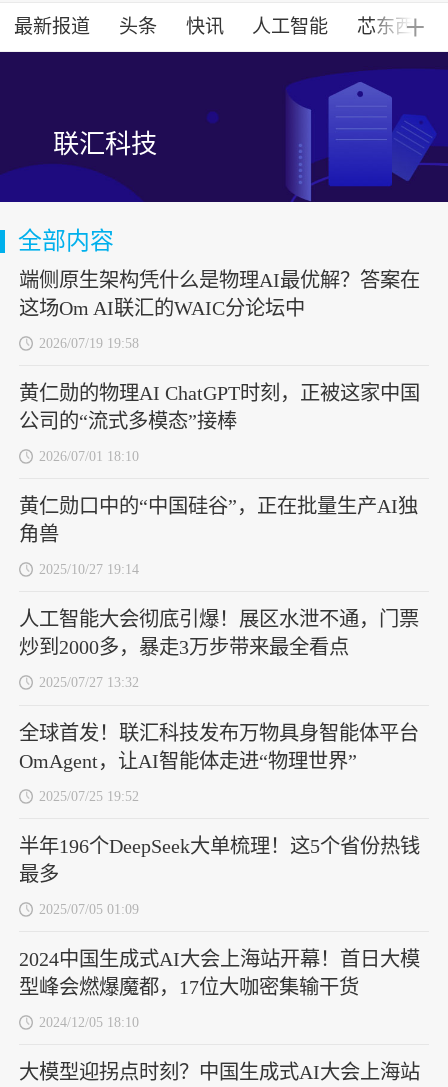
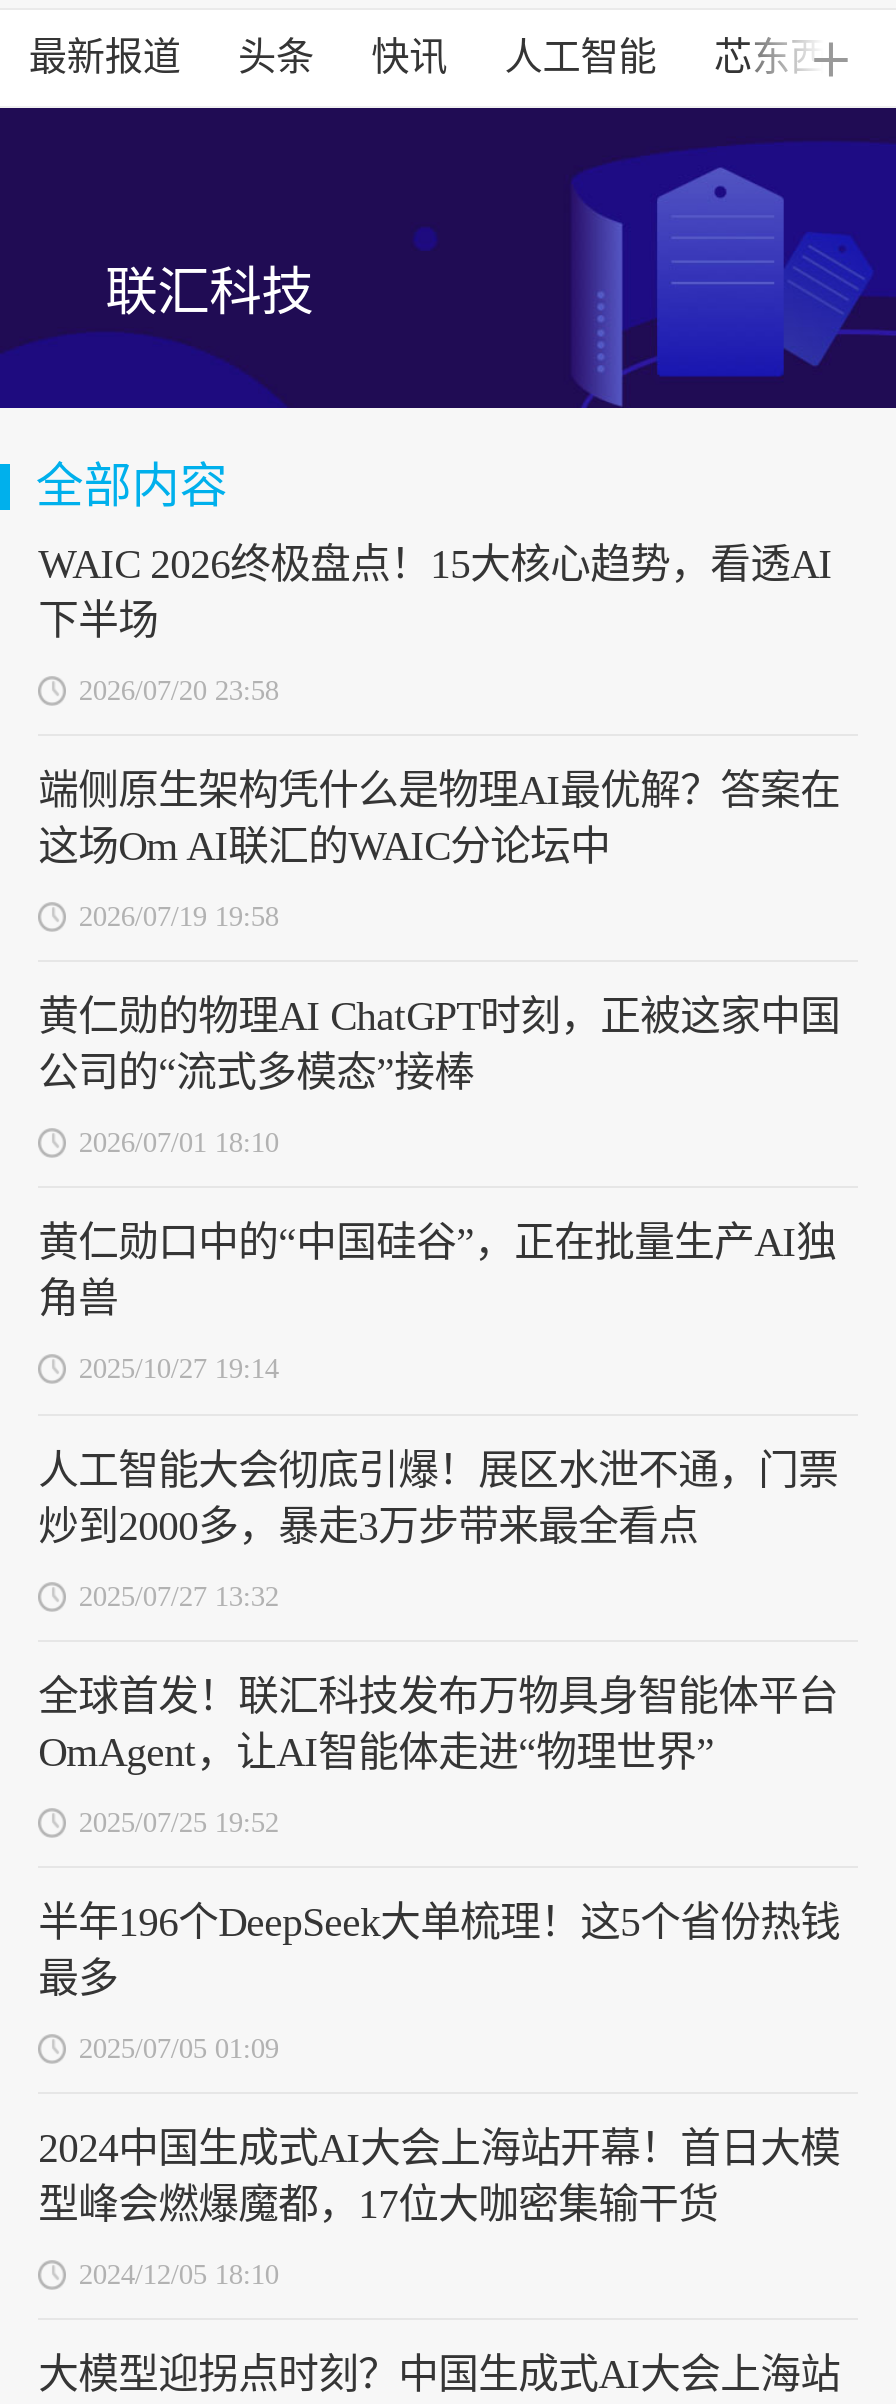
+ WAIC 2026终极盘点！15大核心趋势，看透AI
+ 下半场
+ 2026/07/20 23:58
